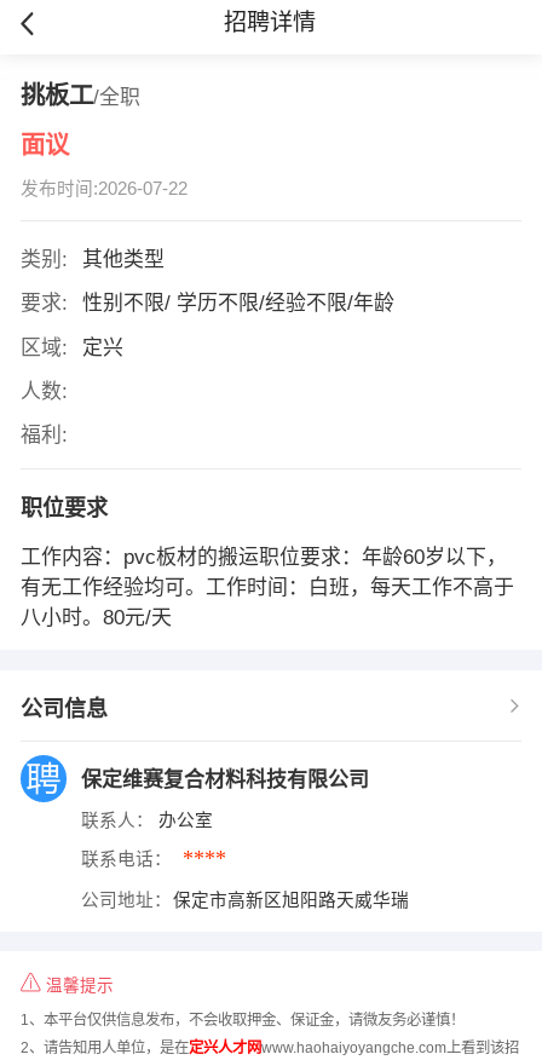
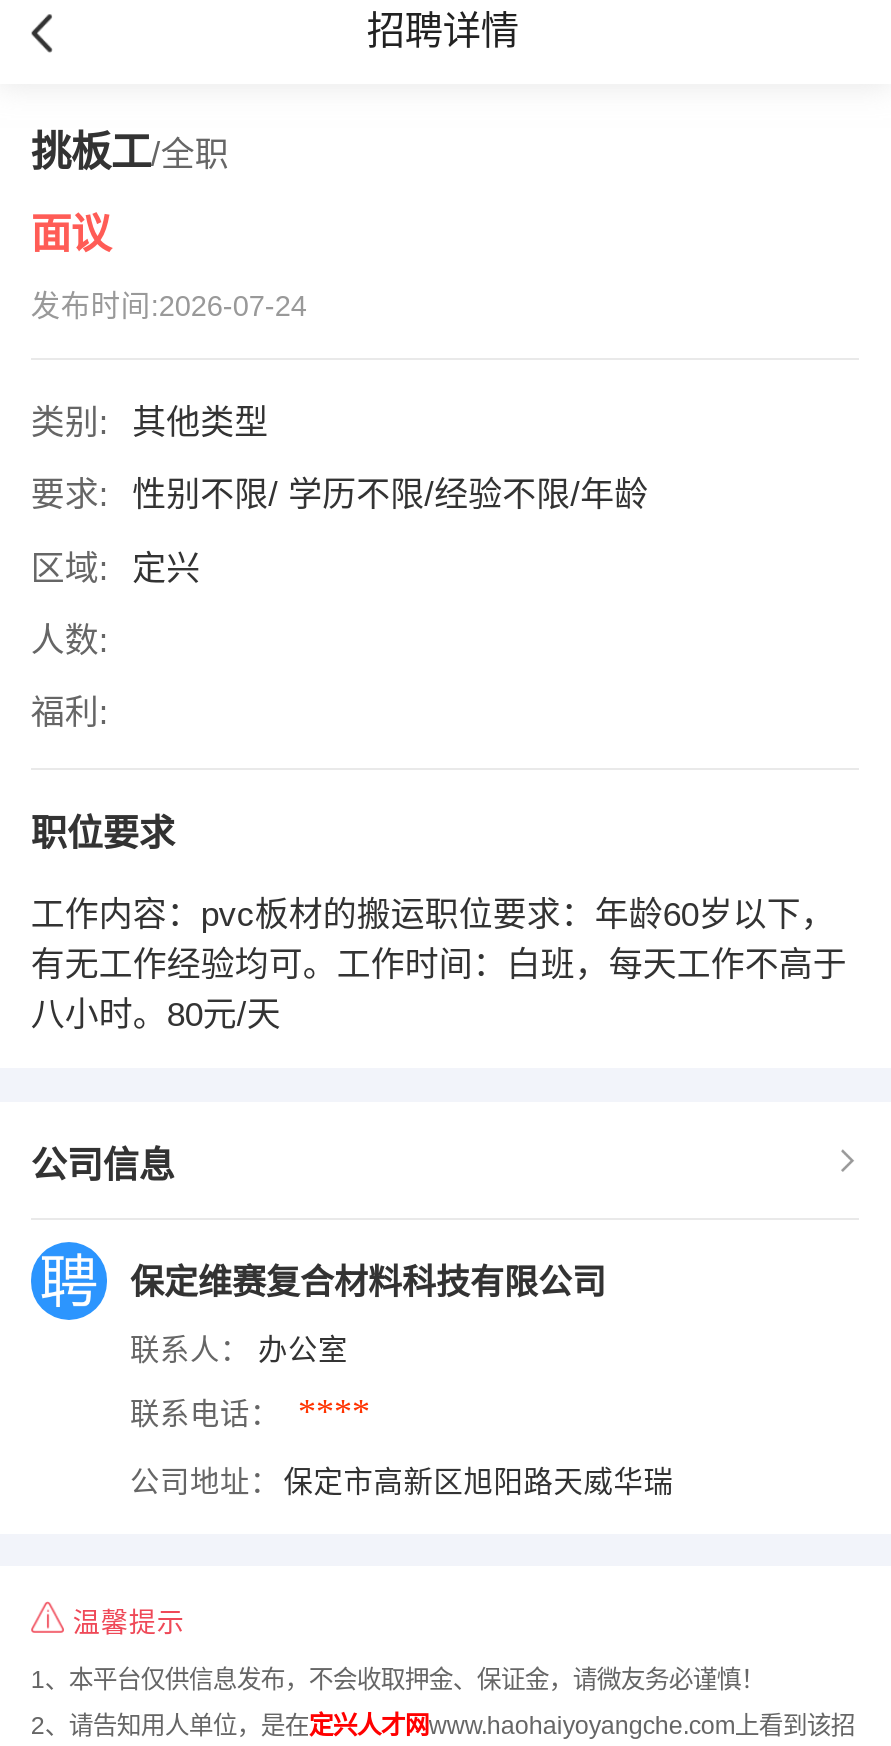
- 发布时间:2026-07-22
+ 发布时间:2026-07-24
